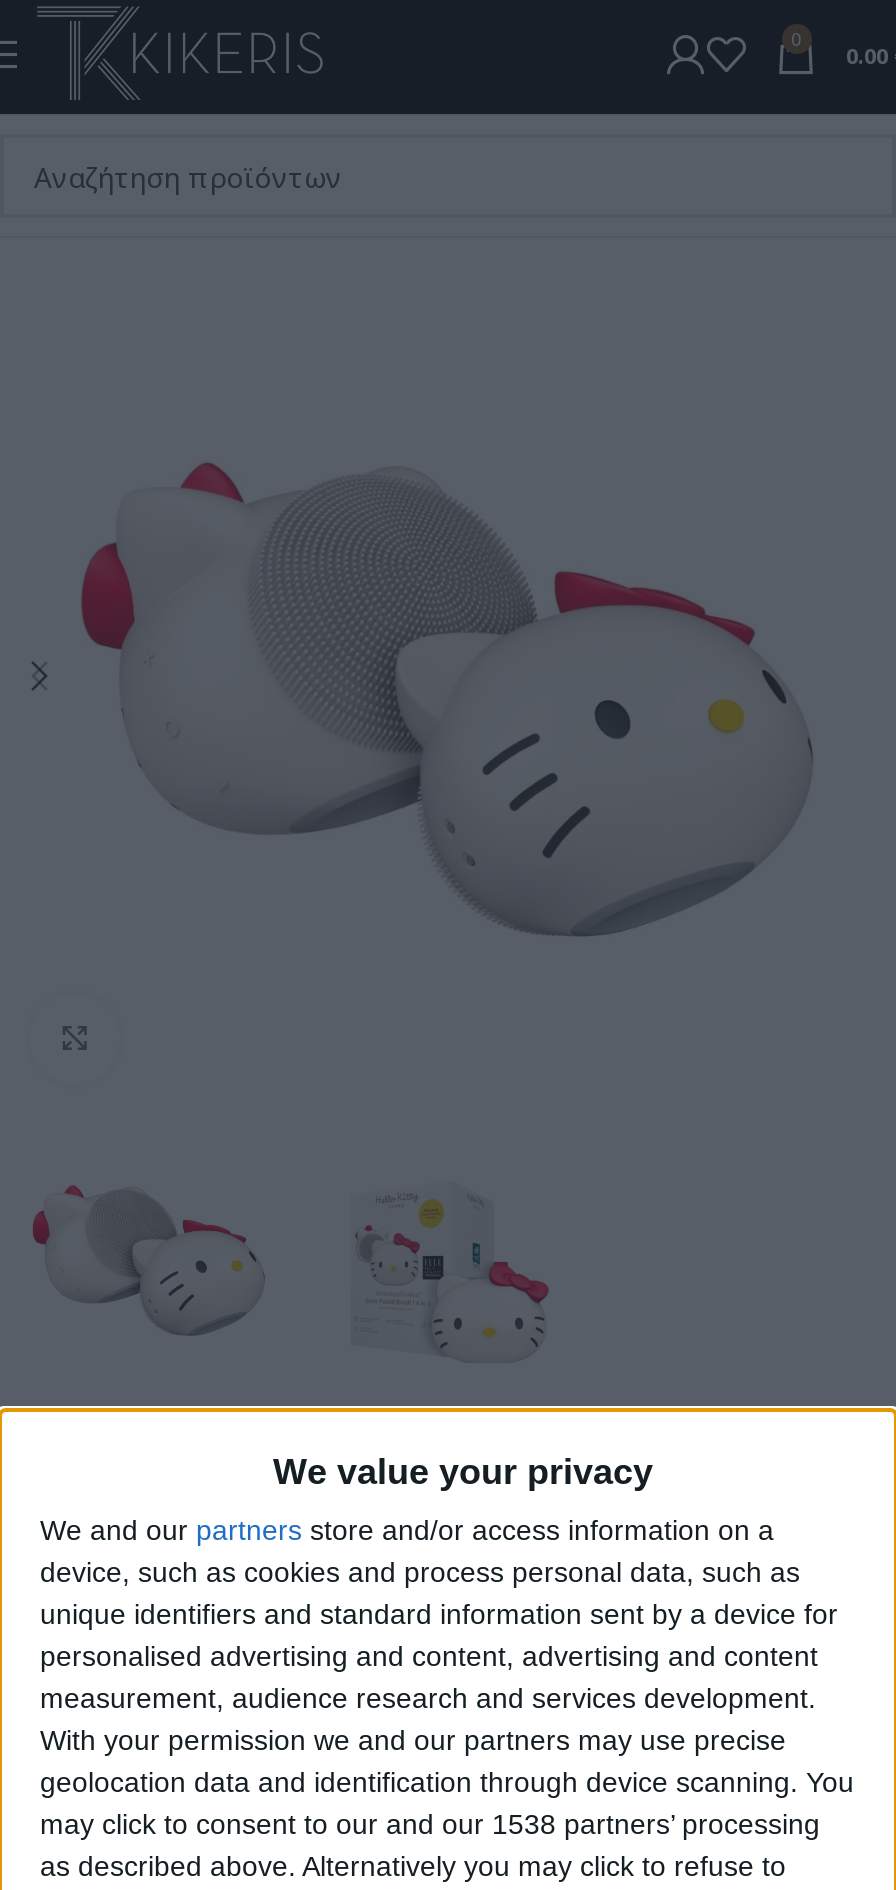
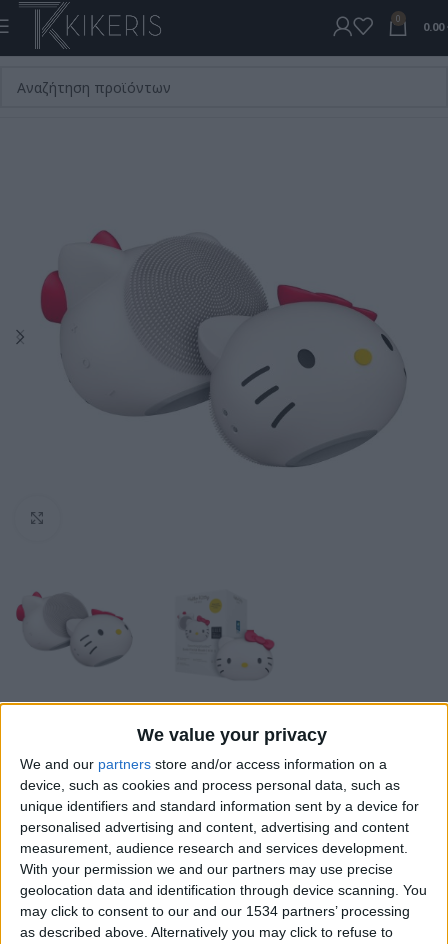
- may click to consent to our and our 1538 partners’ processing
+ may click to consent to our and our 1534 partners’ processing
